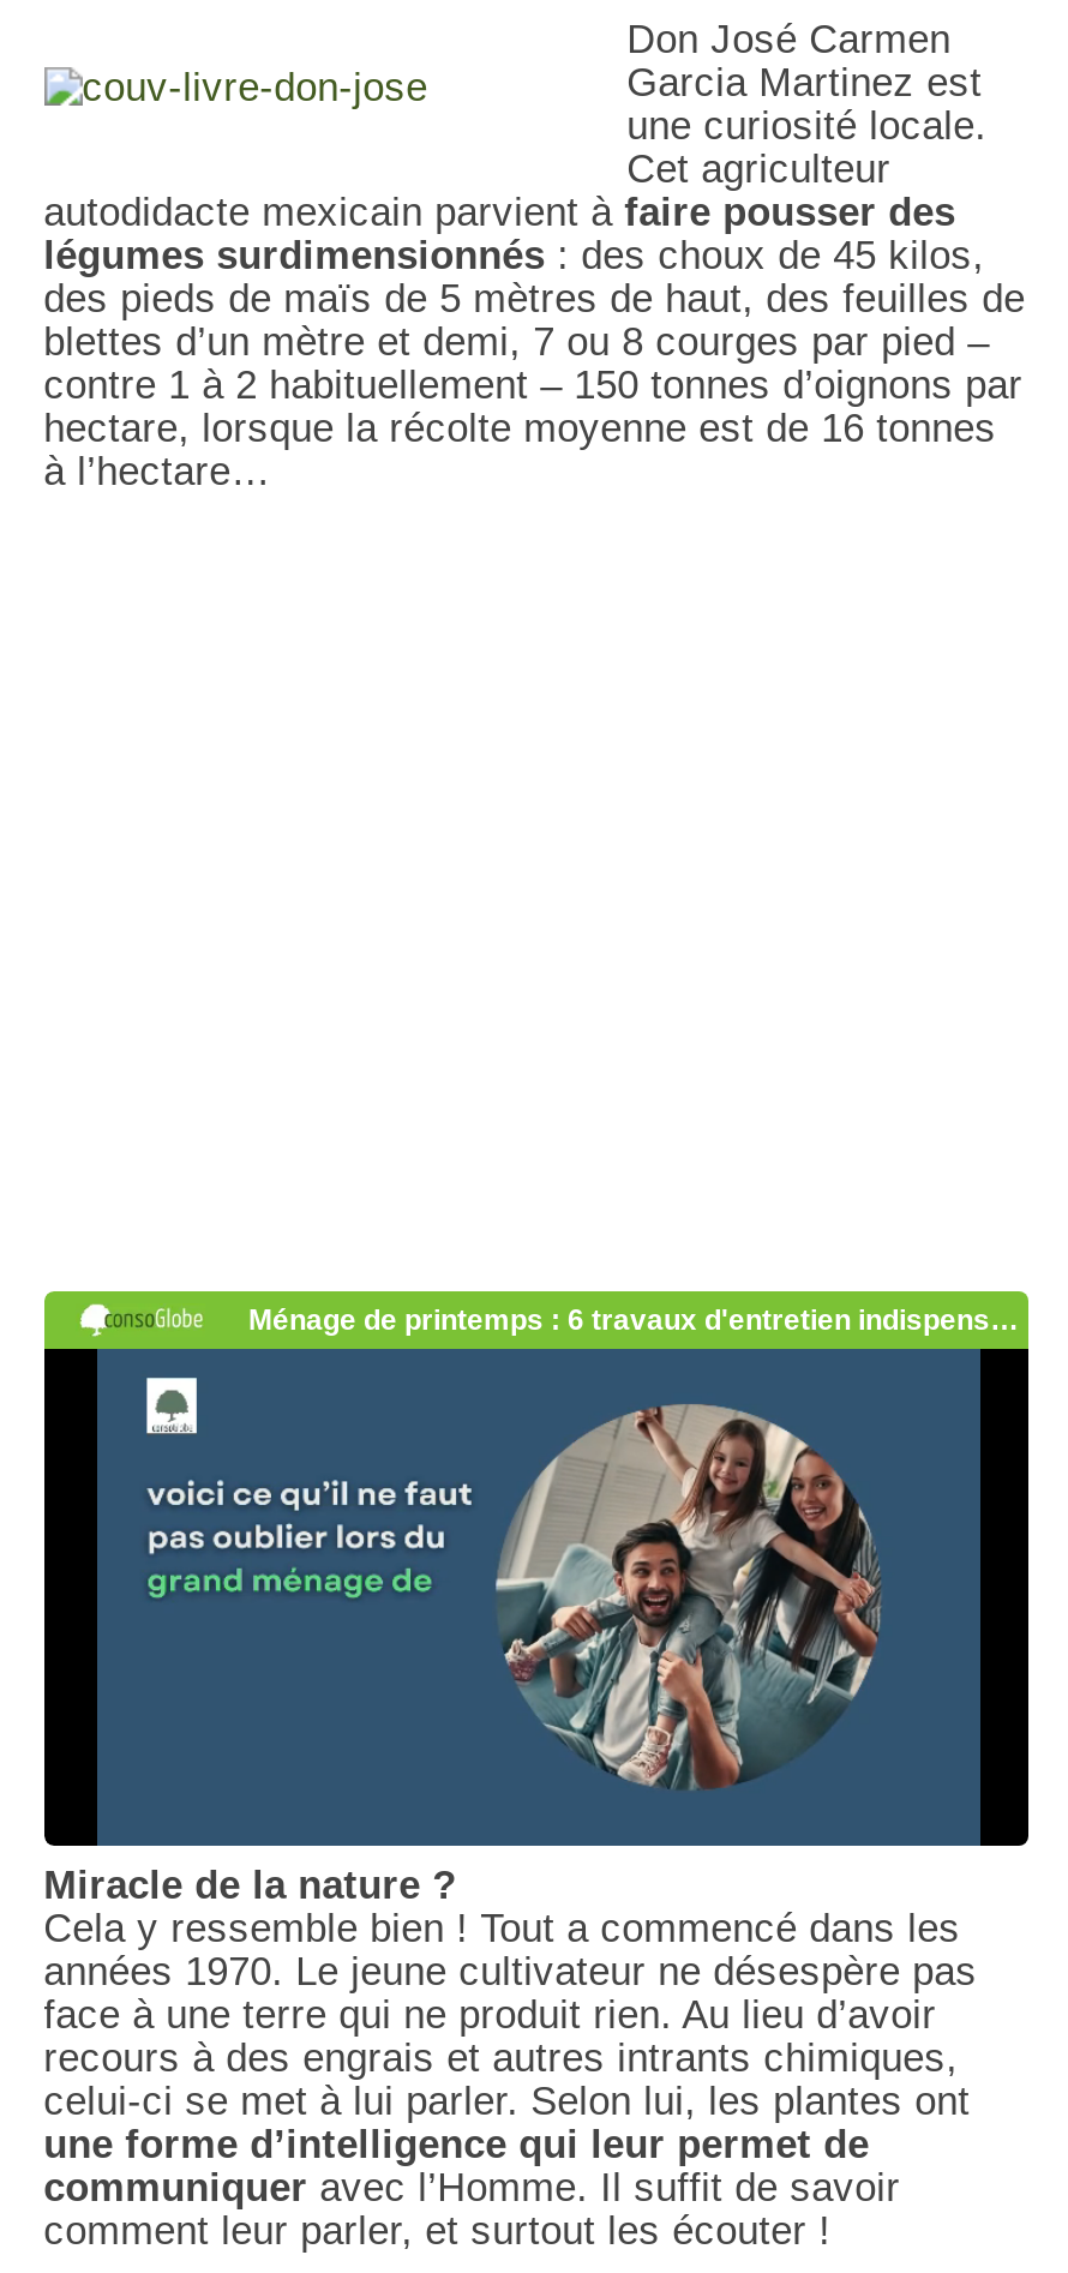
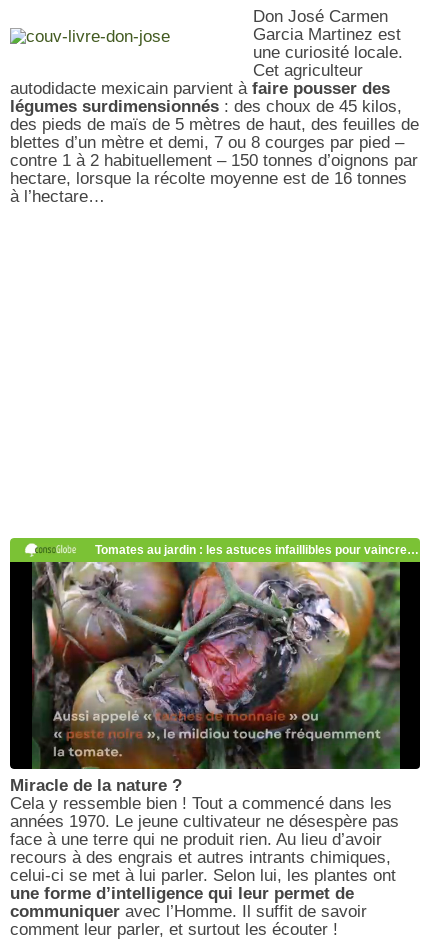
- [image]
+ [image]
